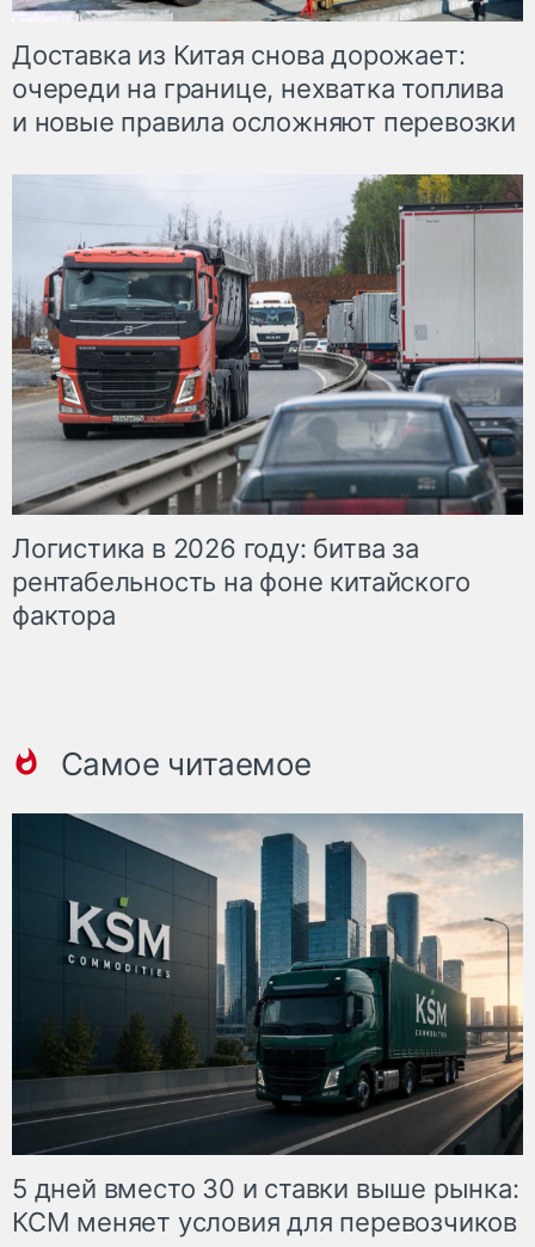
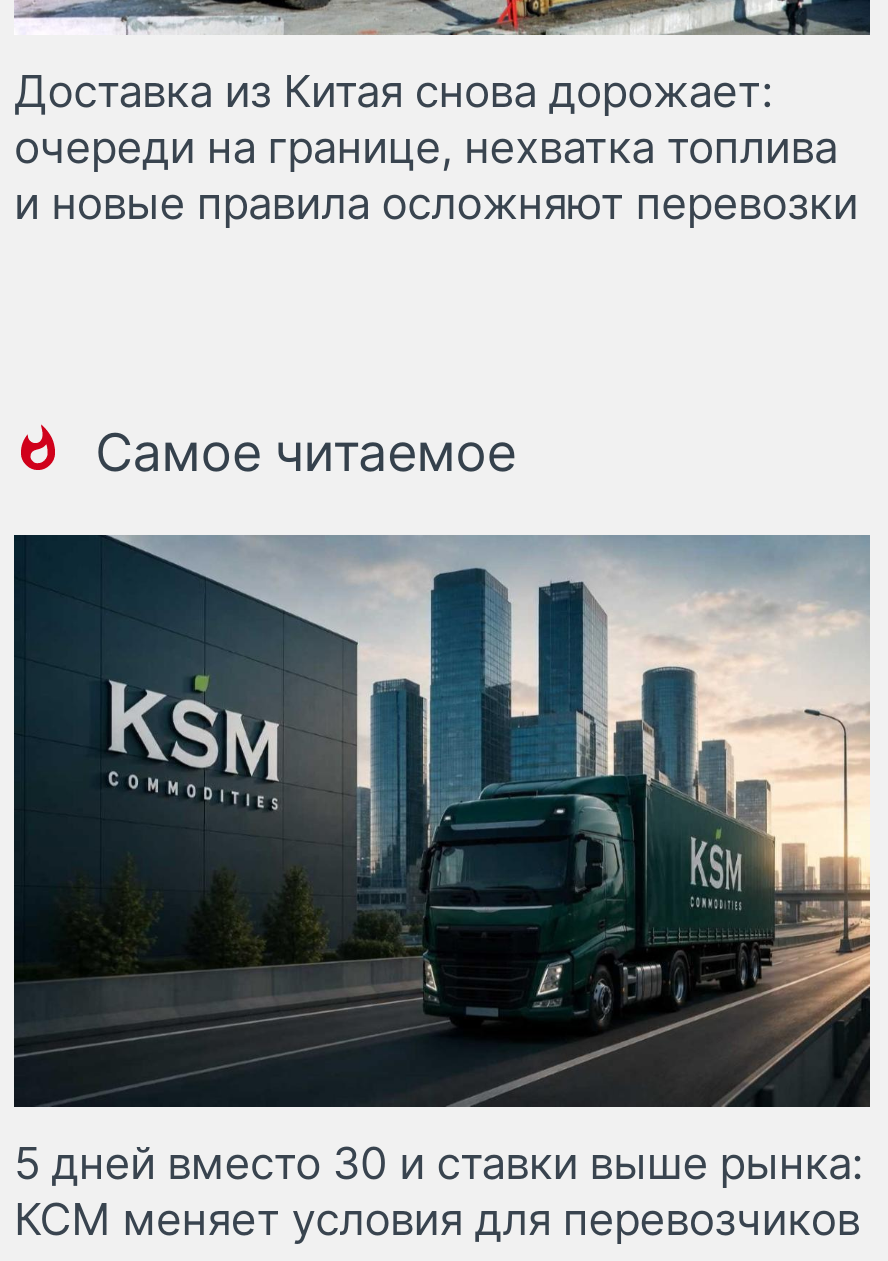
- [image]
- Логистика в 2026 году: битва за
- рентабельность на фоне китайского
- фактора
